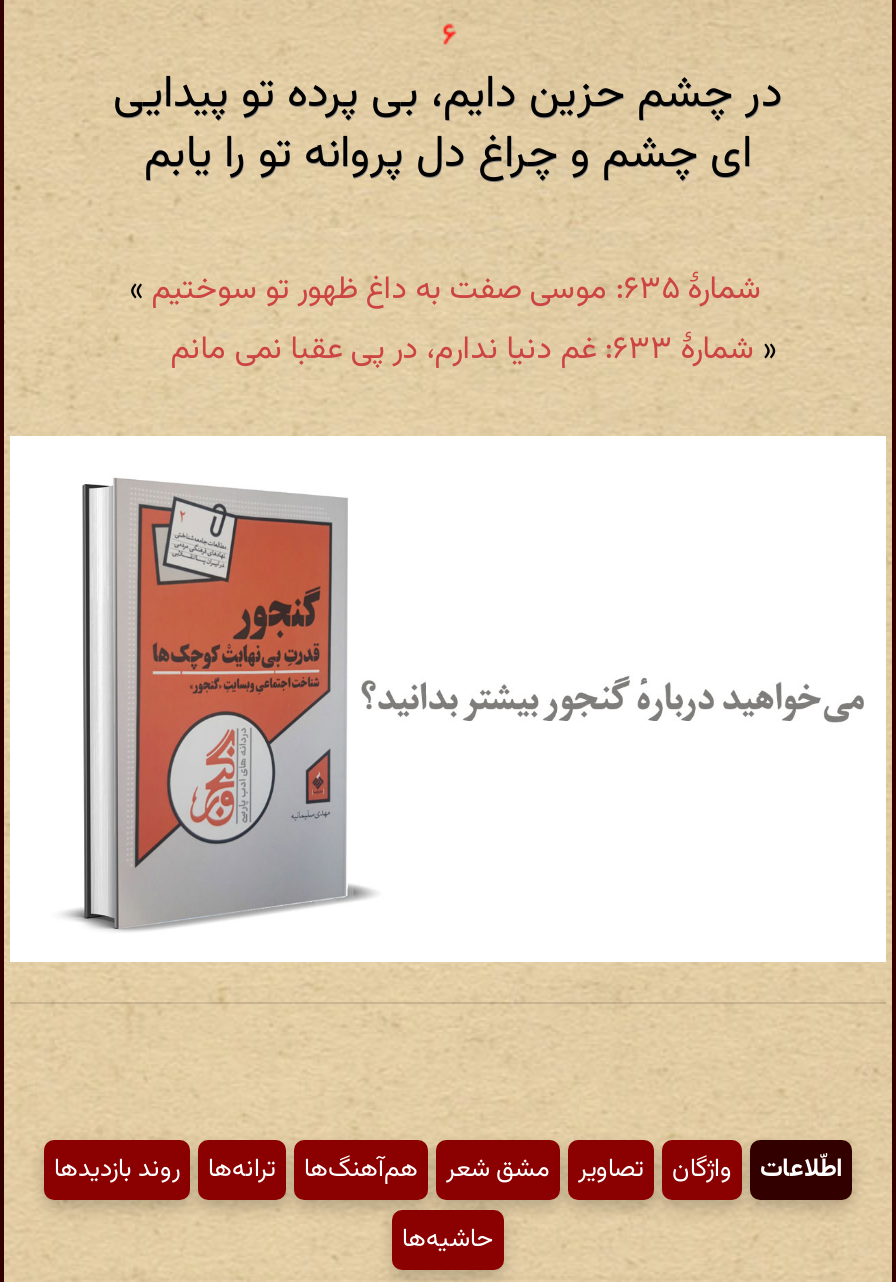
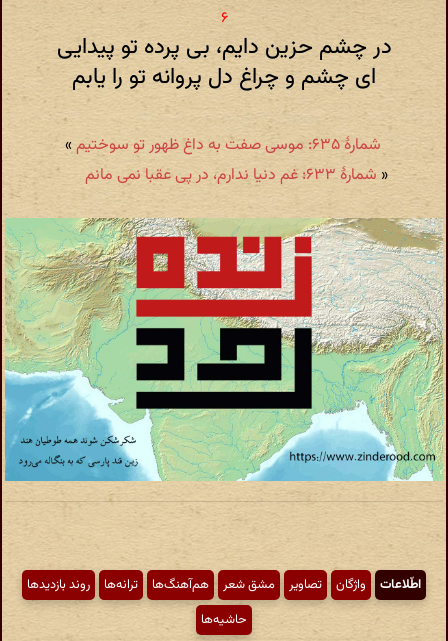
- [image]
+ [image]
